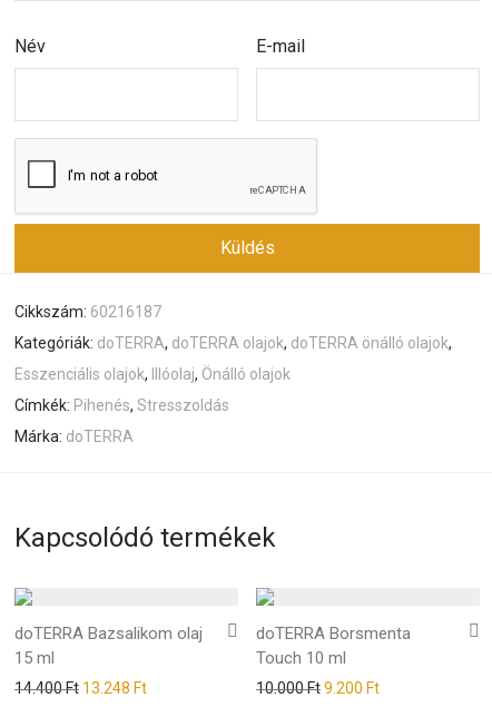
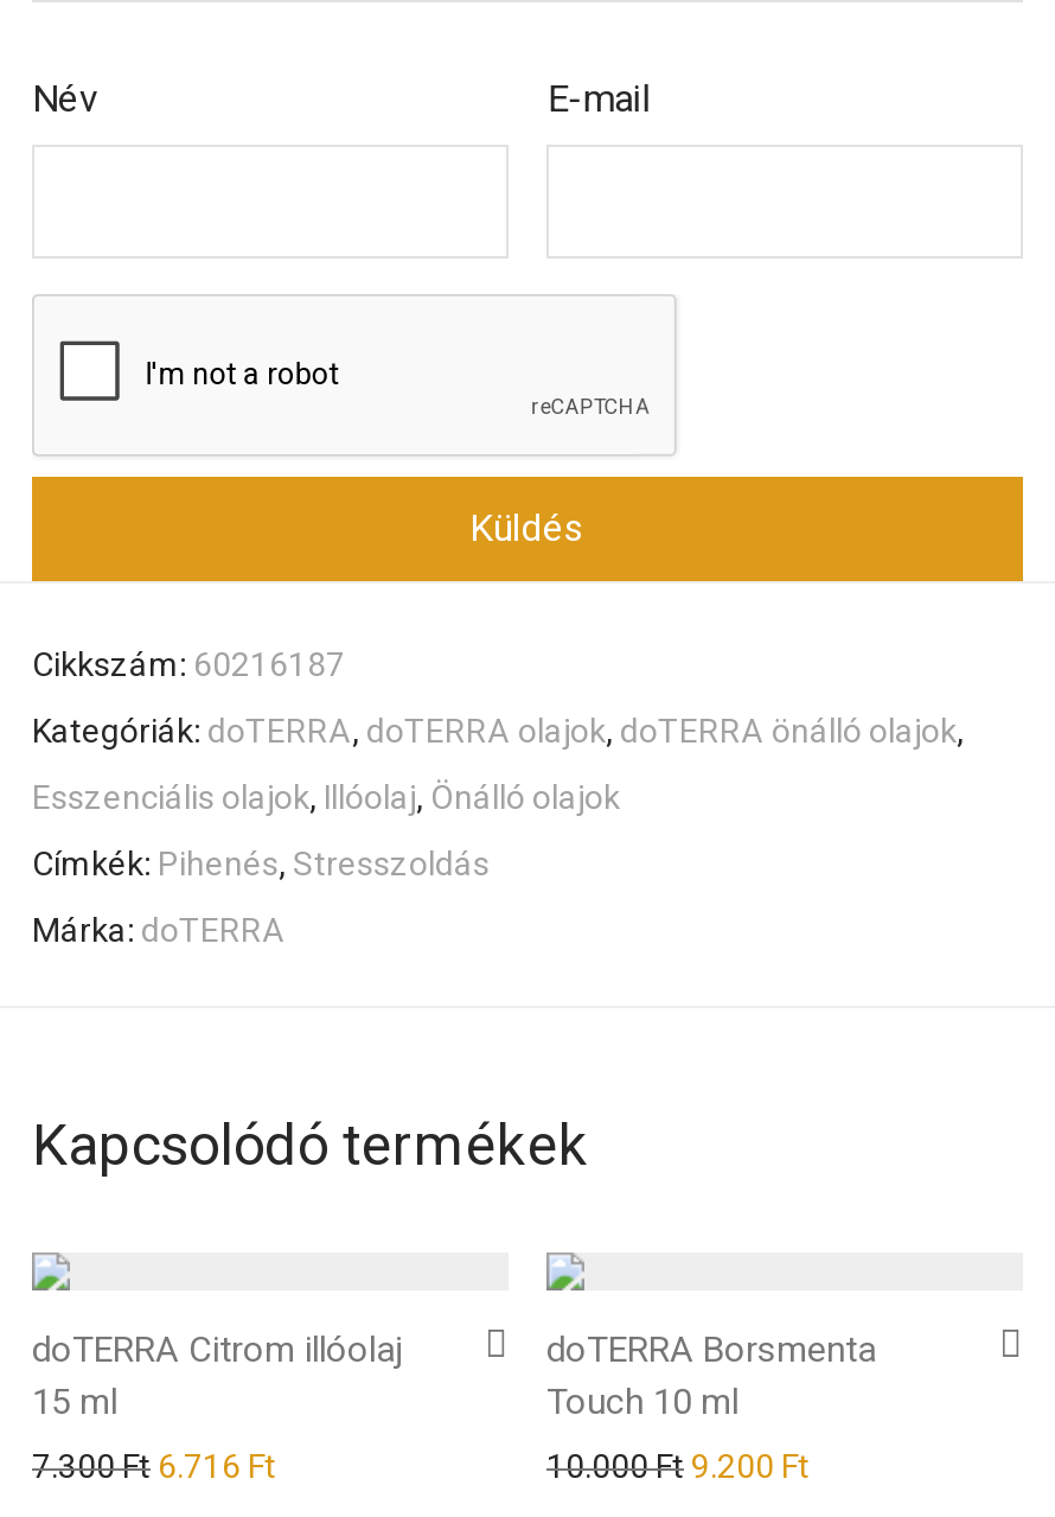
- doTERRA Bazsalikom olaj
+ doTERRA Citrom illóolaj

- 14.400Ft 13.248 Ft
+ 7.300Ft 6.716 Ft
